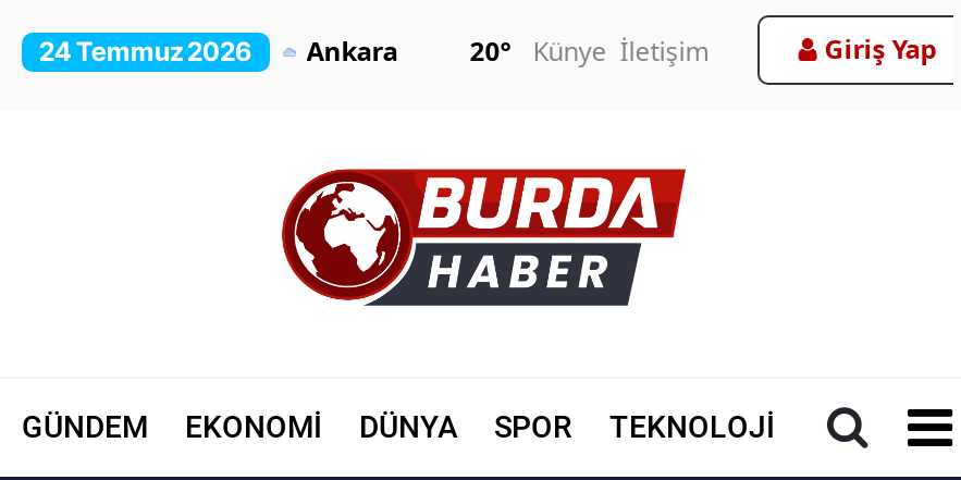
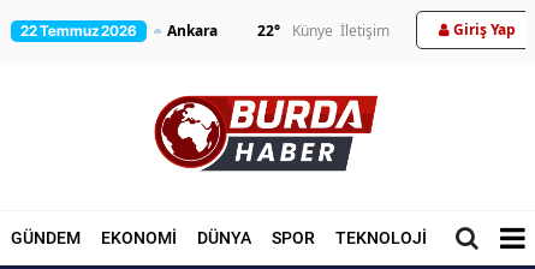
- 24 Temmuz 2026
+ 22 Temmuz 2026

- 20° Künye İletişim
+ 22° Künye İletişim
